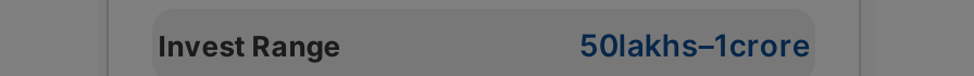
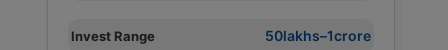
- 50 lakhs – 1crore
+ 50lakhs–1crore
